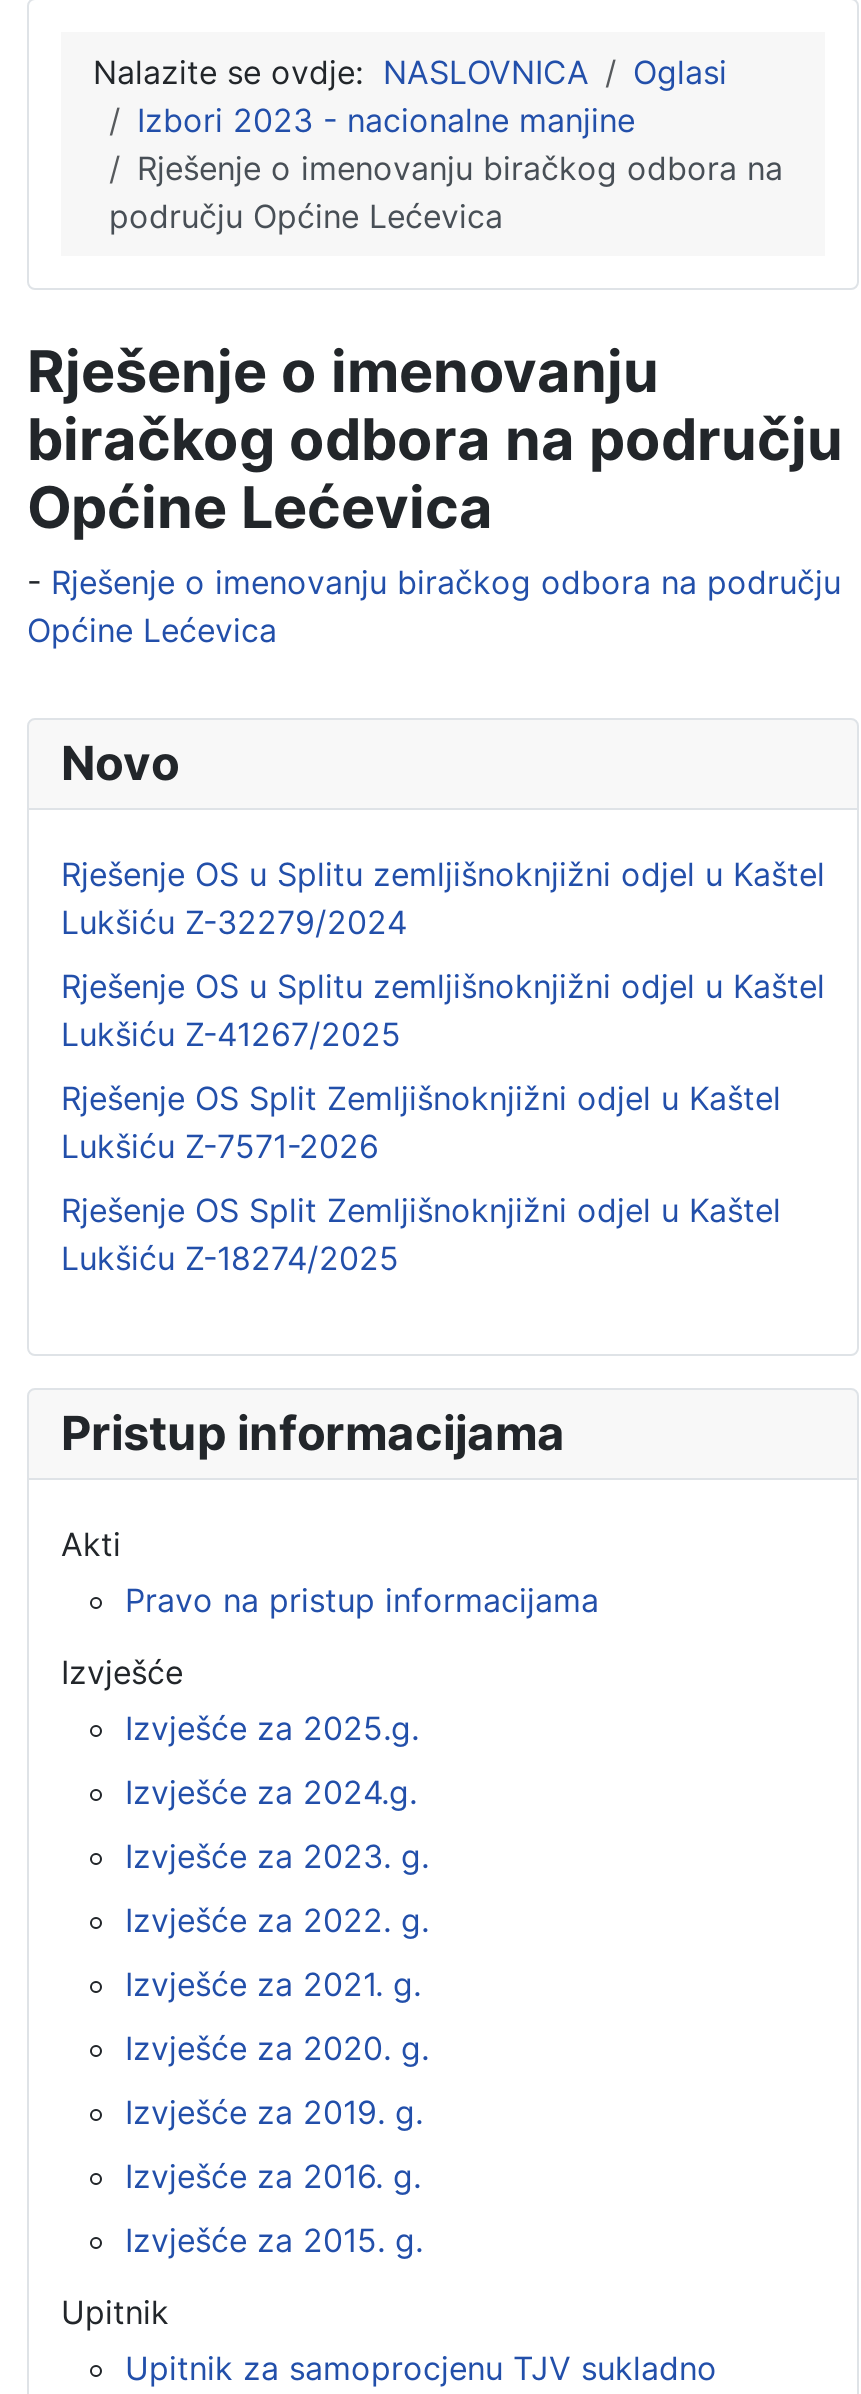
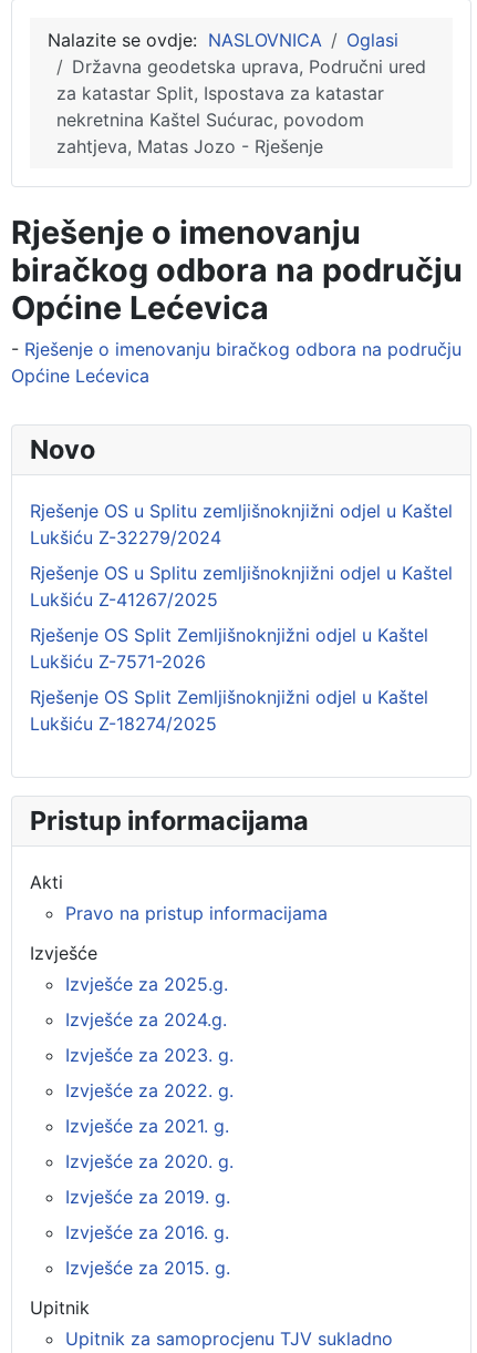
- Izbori 2023 - nacionalne manjine
- Rješenje o imenovanju biračkog odbora na
- području Općine Lećevica
+ Državna geodetska uprava, Područni ured
+ za katastar Split, Ispostava za katastar
+ nekretnina Kaštel Sućurac, povodom
+ zahtjeva, Matas Jozo - Rješenje
